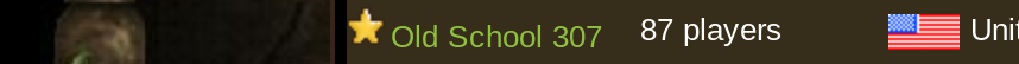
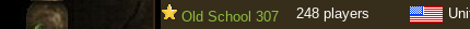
- Old School 307 87 players
+ Old School 307 248 players
